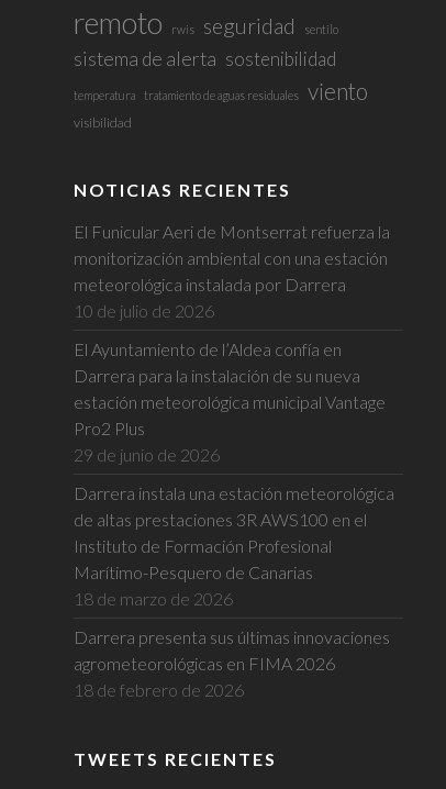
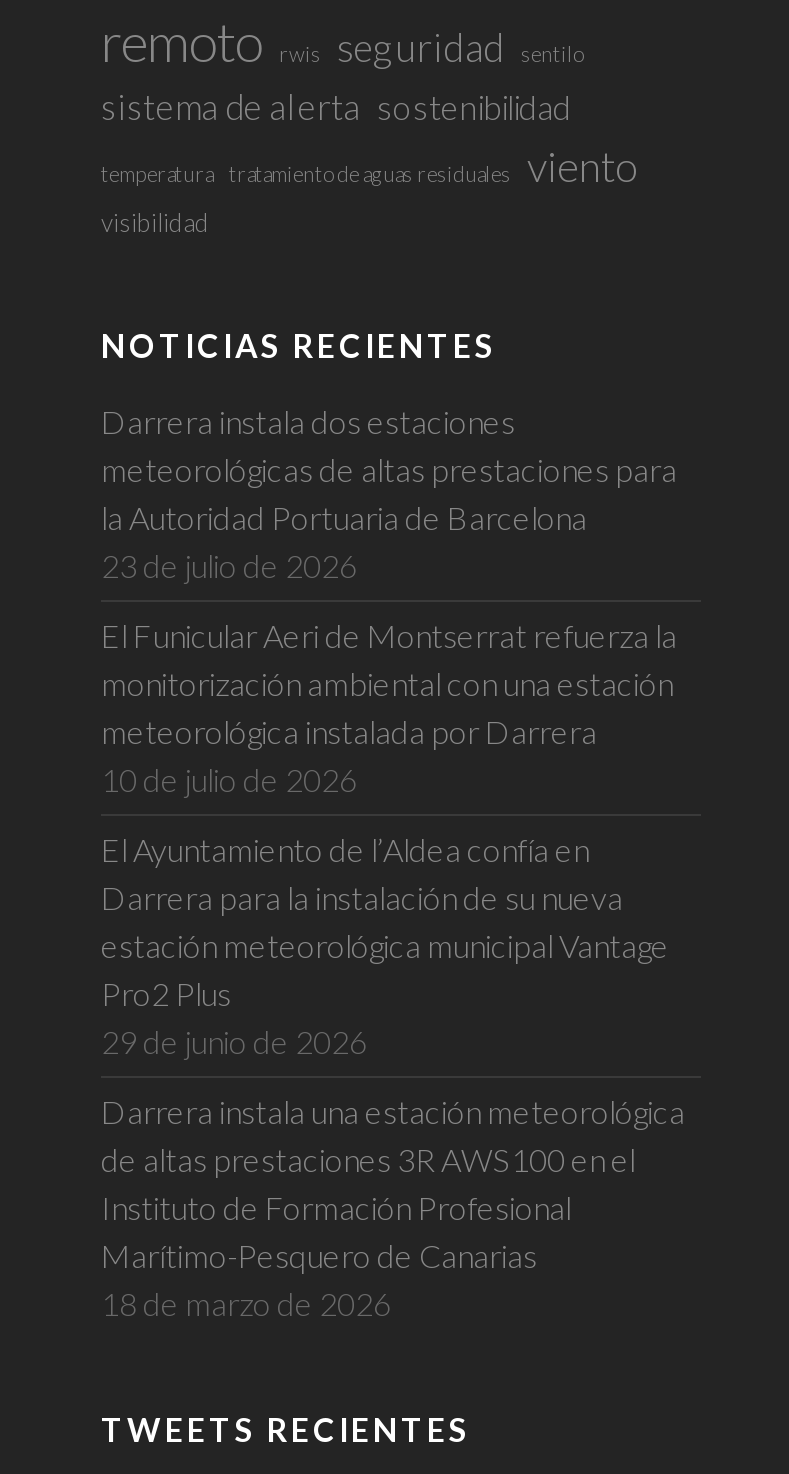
+ Darrera instala dos estaciones
+ meteorológicas de altas prestaciones para
+ la Autoridad Portuaria de Barcelona
+ 23 de julio de 2026

moved down: El Funicular Aeri de Montserrat refuerza la | monitorización ambiental con una estación | meteorológica instalada por Darrera | ... | Marítimo-Pesquero de Canarias | 18 de marzo de 2026

- Darrera presenta sus últimas innovaciones
- agrometeorológicas en FIMA 2026
- 18 de febrero de 2026
